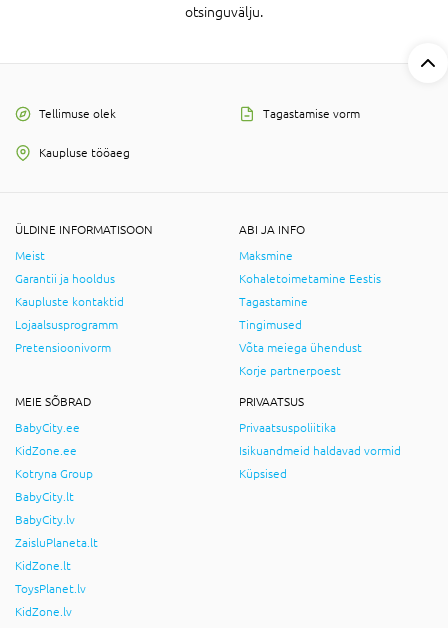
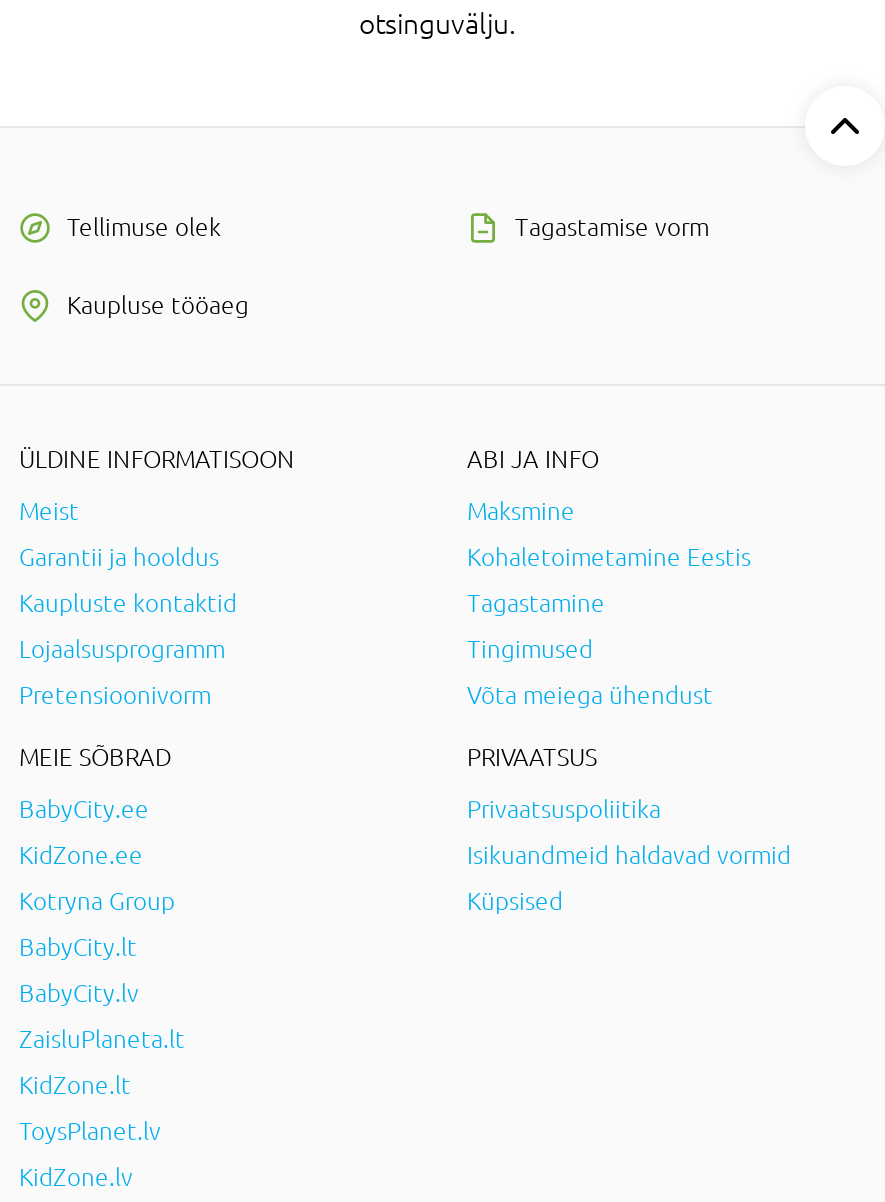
- Korje partnerpoest
